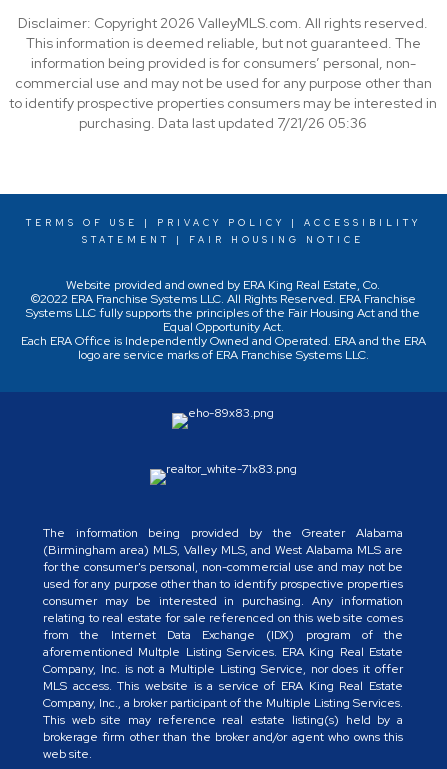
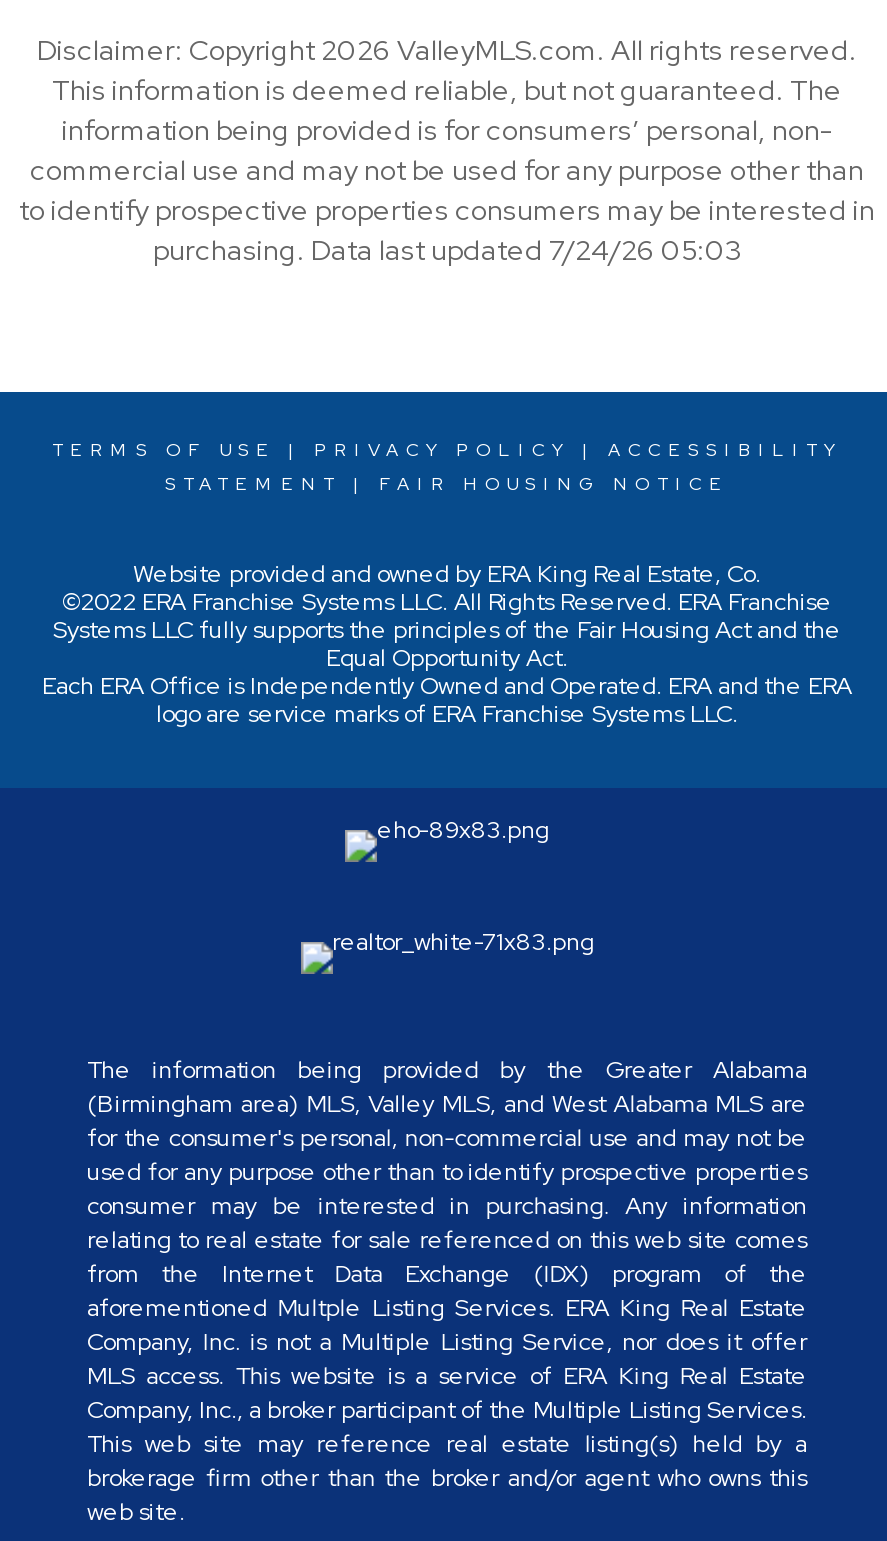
- purchasing. Data last updated 7/21/26 05:36
+ purchasing. Data last updated 7/24/26 05:03
